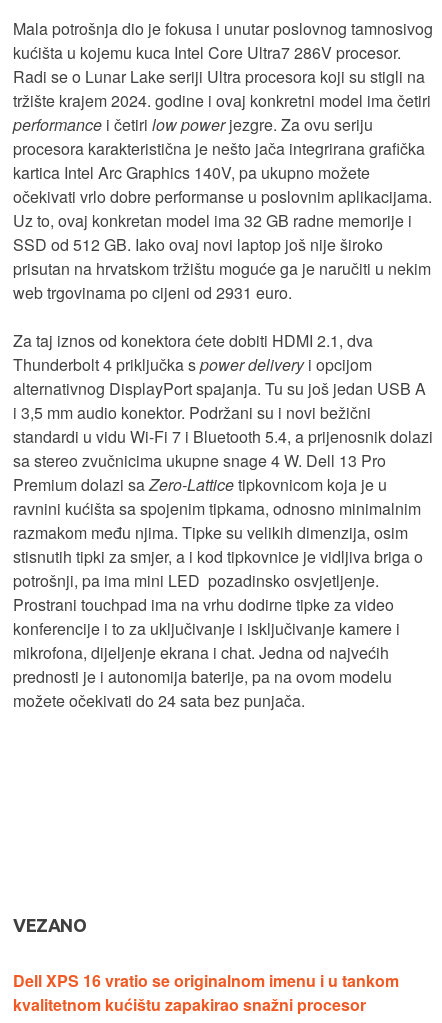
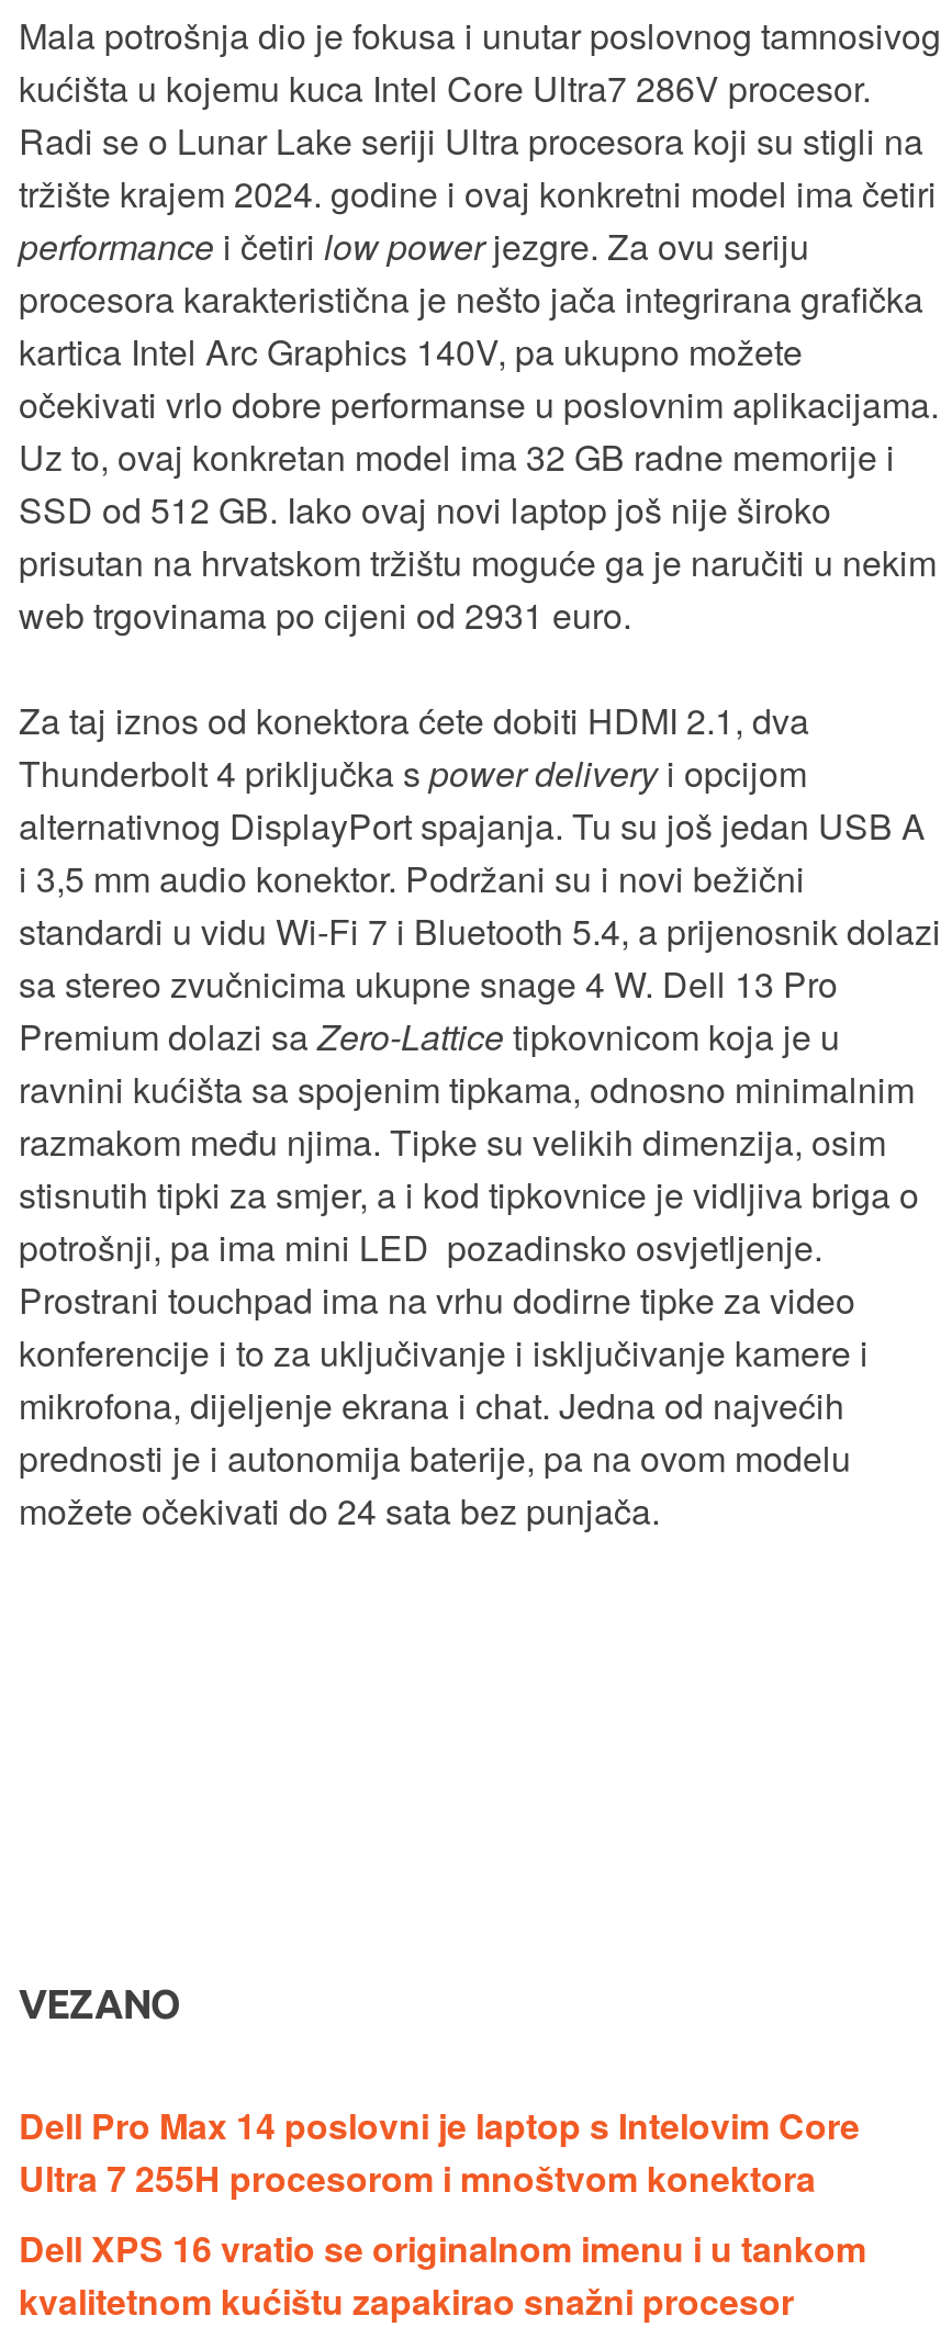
+ Dell Pro Max 14 poslovni je laptop s Intelovim Core
+ Ultra 7 255H procesorom i mnoštvom konektora
